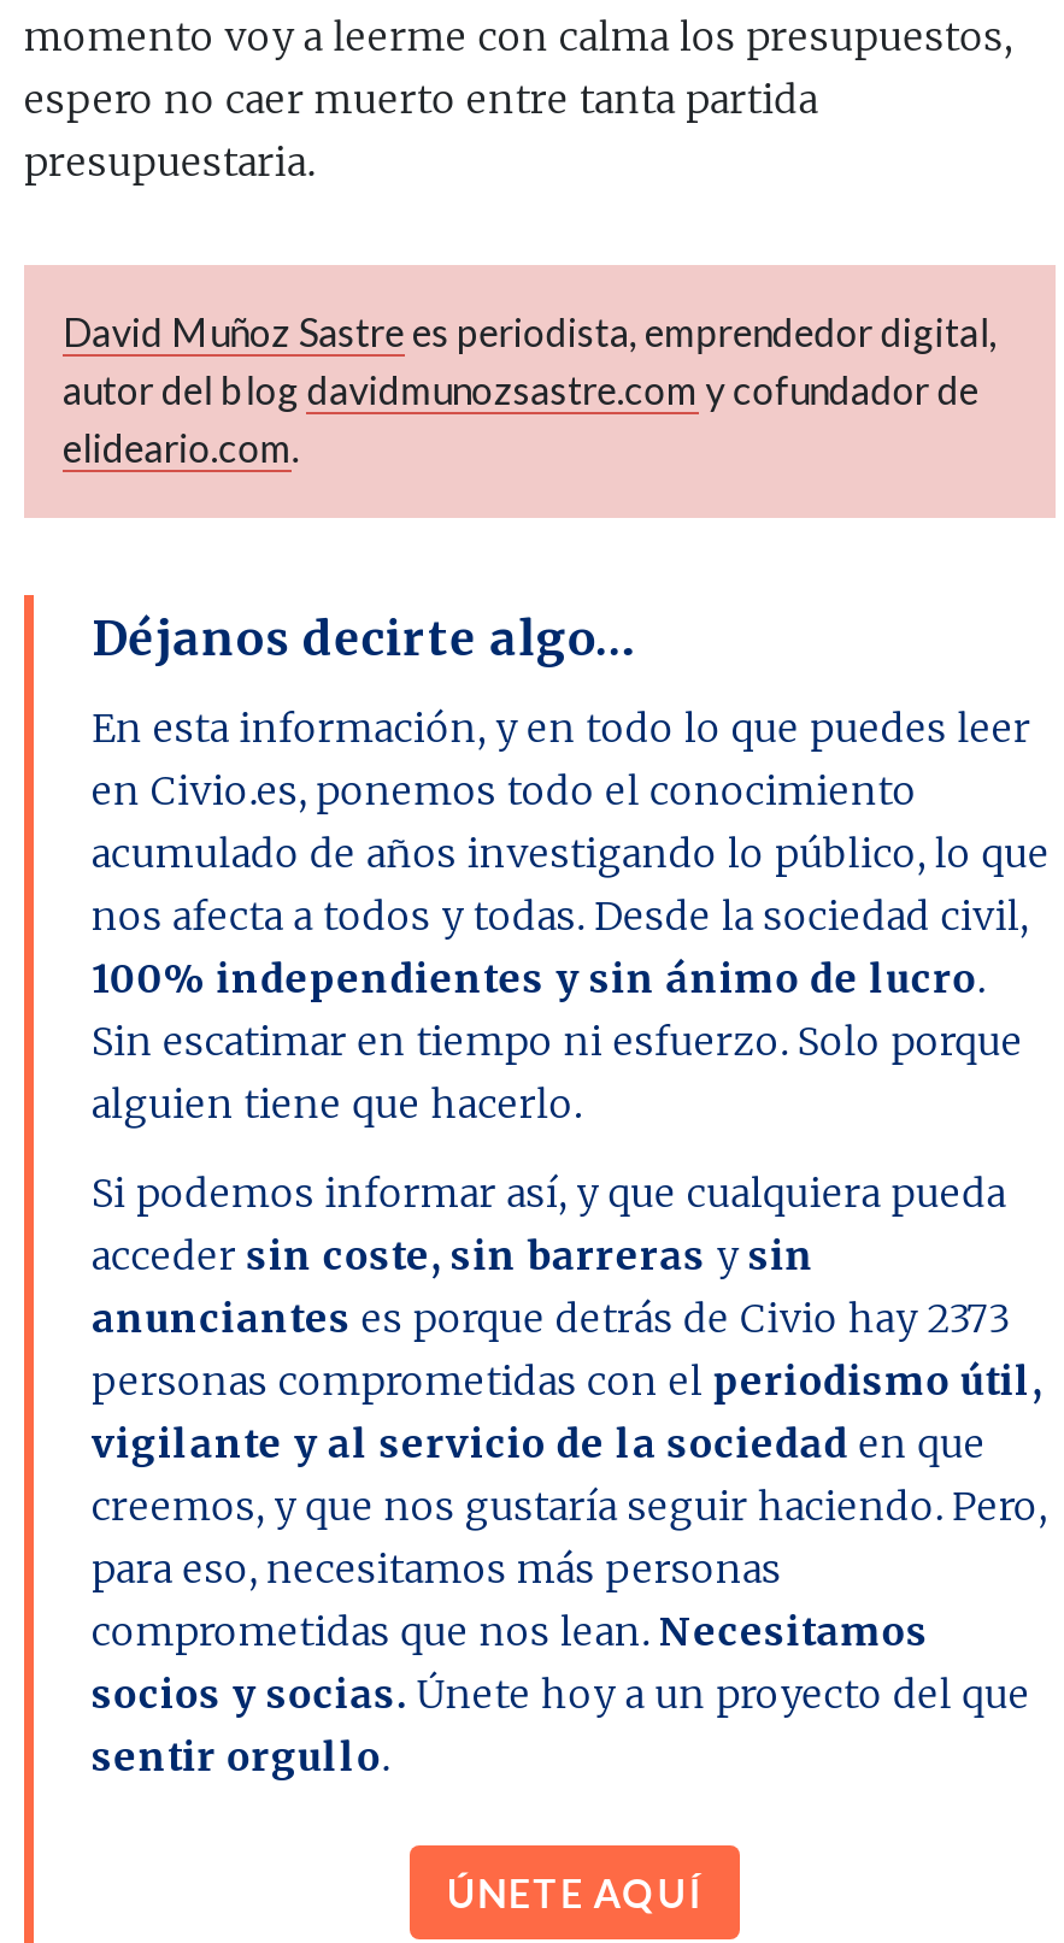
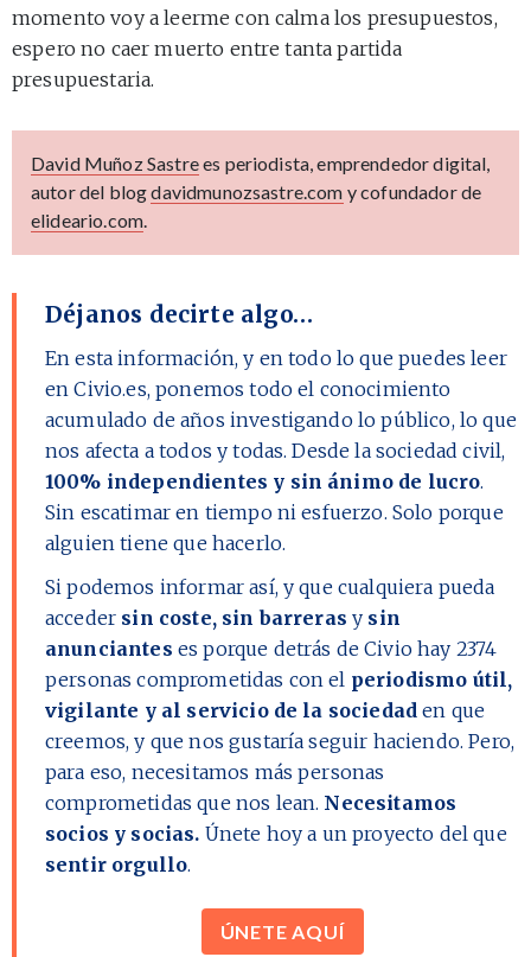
- anunciantes es porque detrás de Civio hay 2373
+ anunciantes es porque detrás de Civio hay 2374
